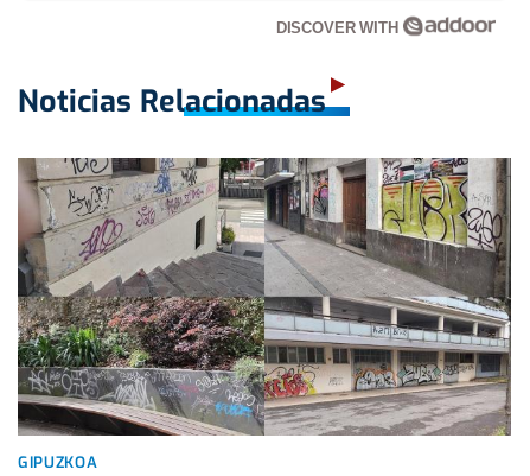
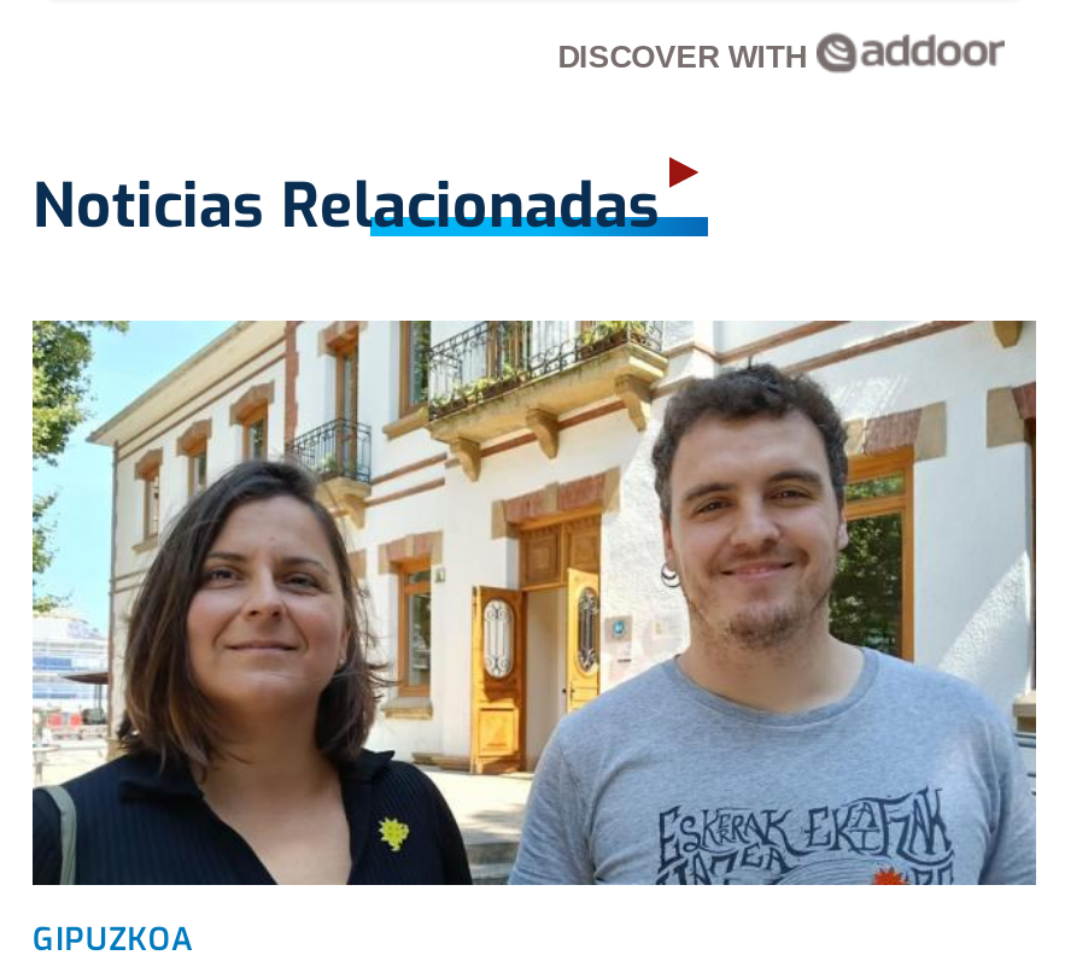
- [image]
+ [image]
